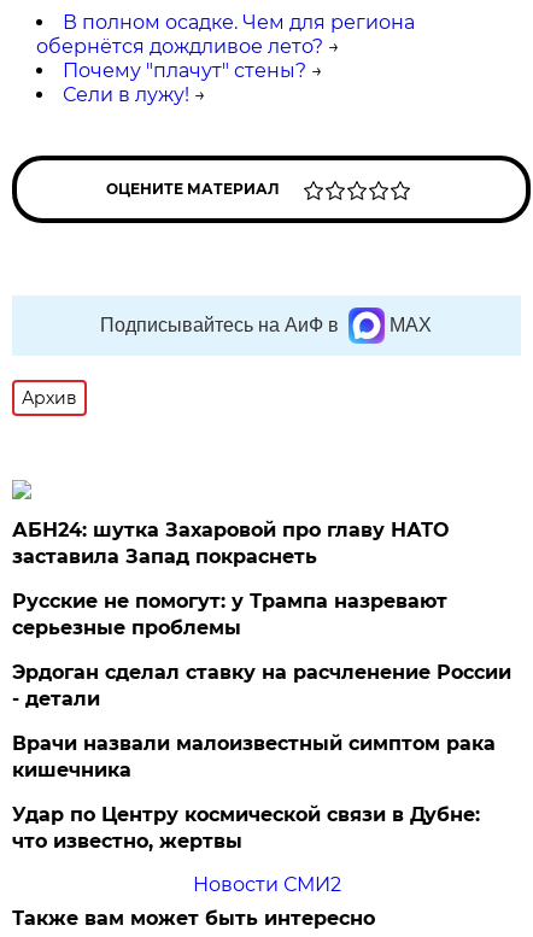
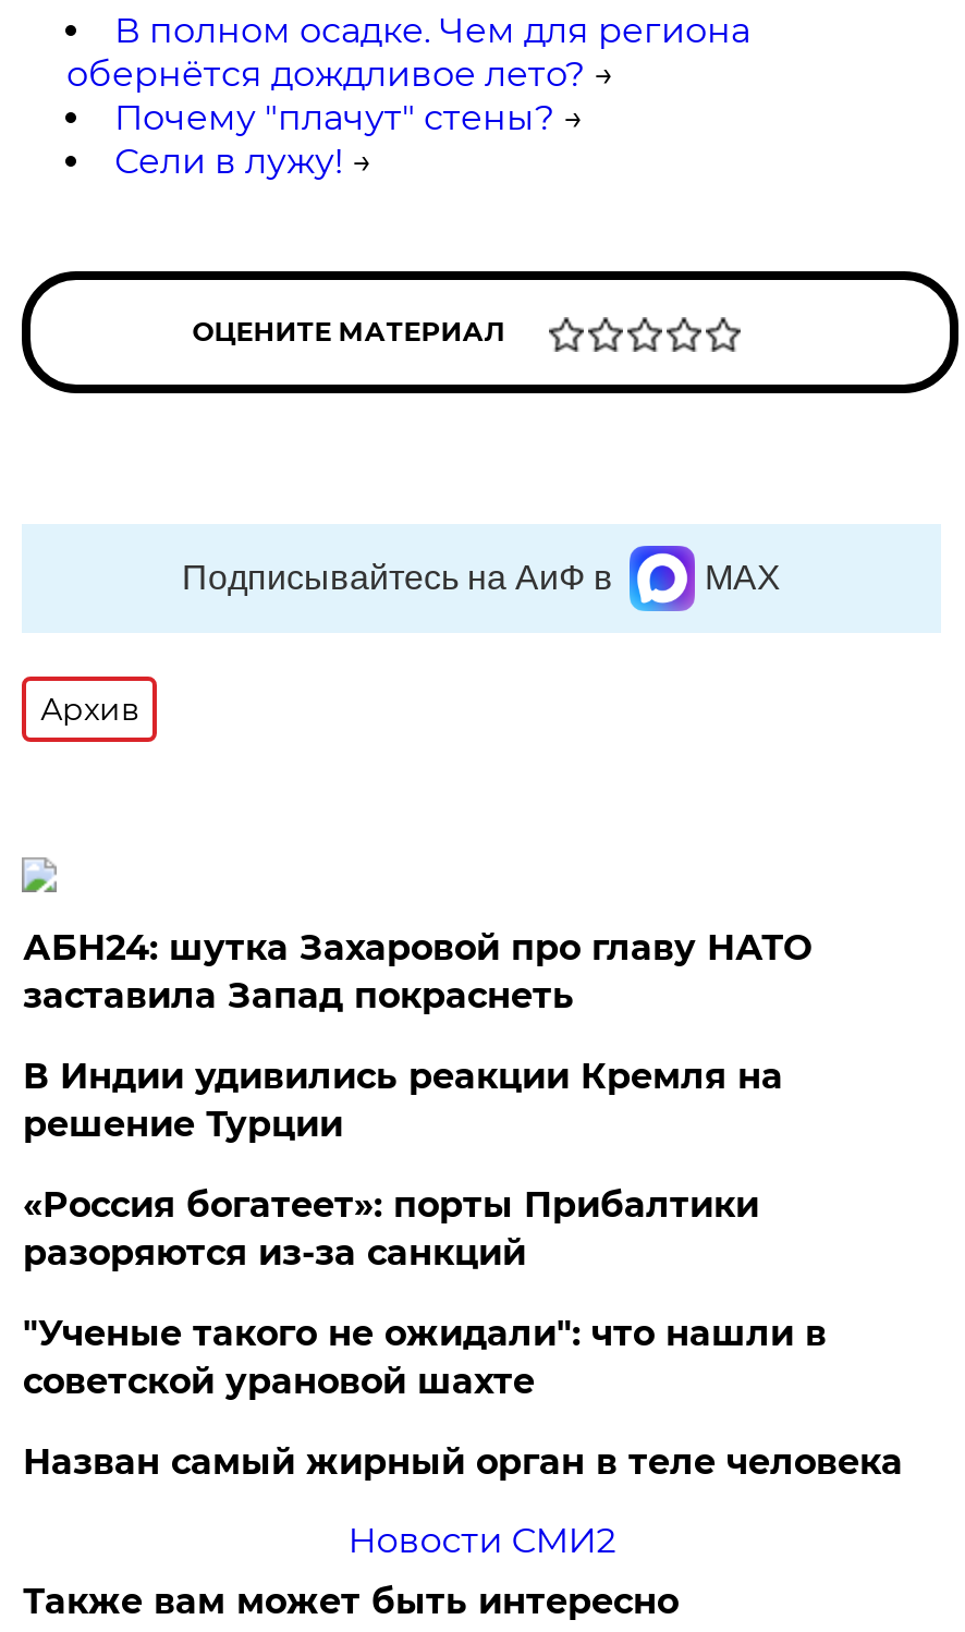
- Русские не помогут: у Трампа назревают
- серьезные проблемы
+ В Индии удивились реакции Кремля на
+ решение Турции

- Эрдоган сделал ставку на расчленение России
- - детали
+ «Россия богатеет»: порты Прибалтики
+ разоряются из-за санкций

- Врачи назвали малоизвестный симптом рака
- кишечника
+ "Ученые такого не ожидали": что нашли в
+ советской урановой шахте

- Удар по Центру космической связи в Дубне:
- что известно, жертвы
+ Назван самый жирный орган в теле человека
